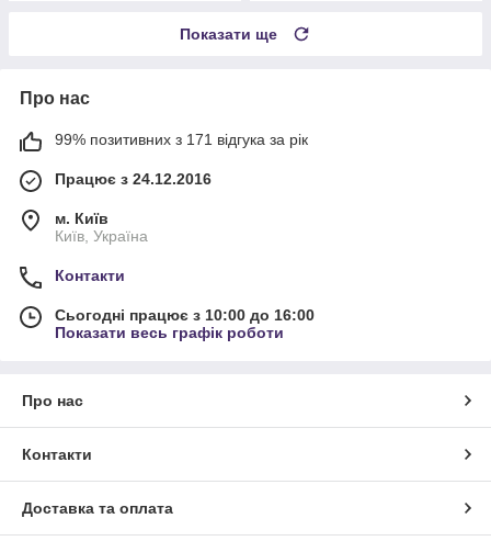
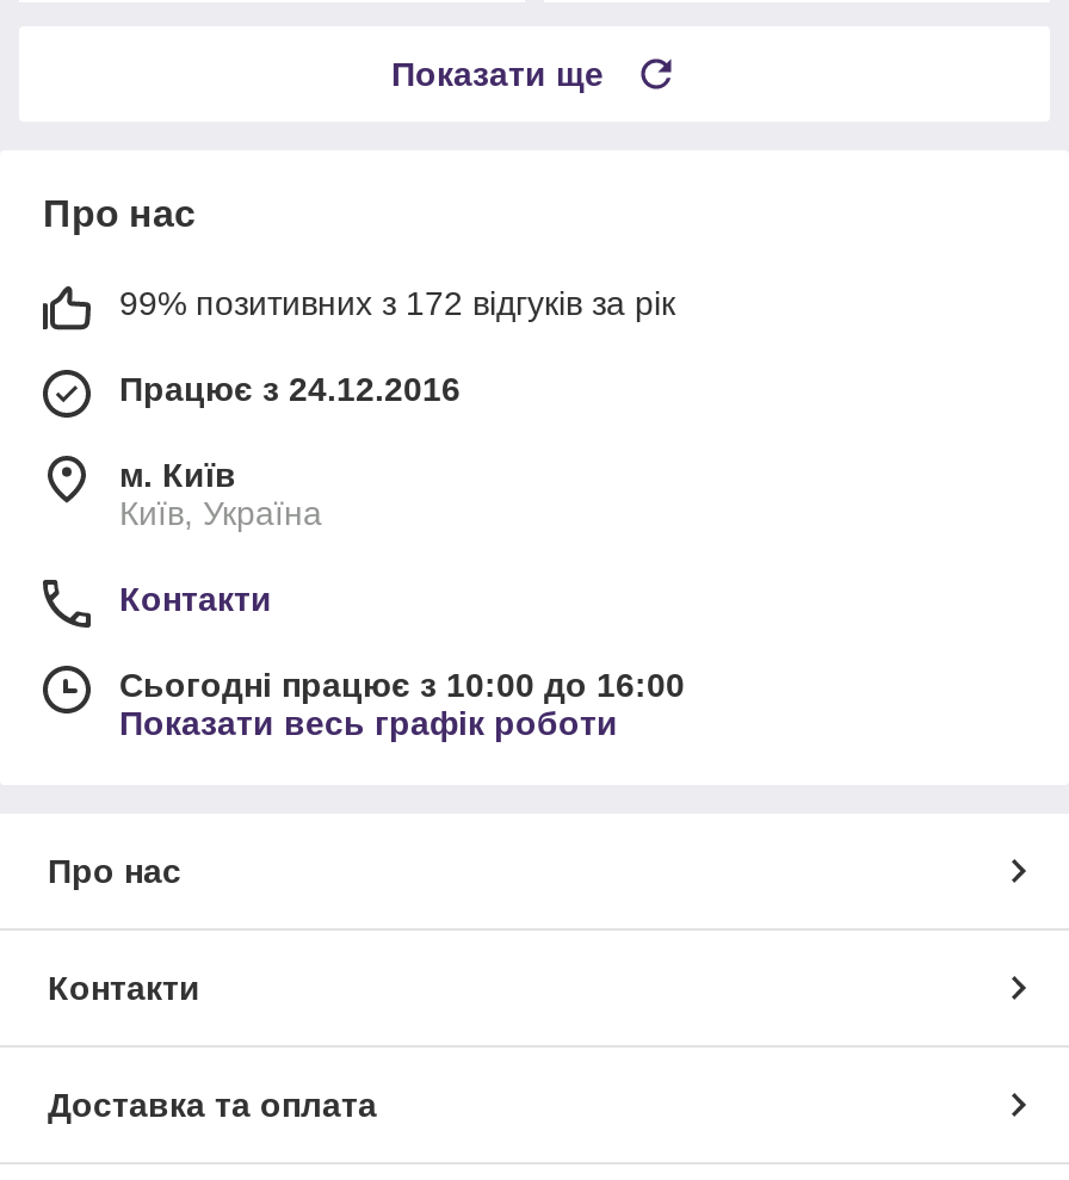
- 99% позитивних з 171 відгука за рік
+ 99% позитивних з 172 відгуків за рік
